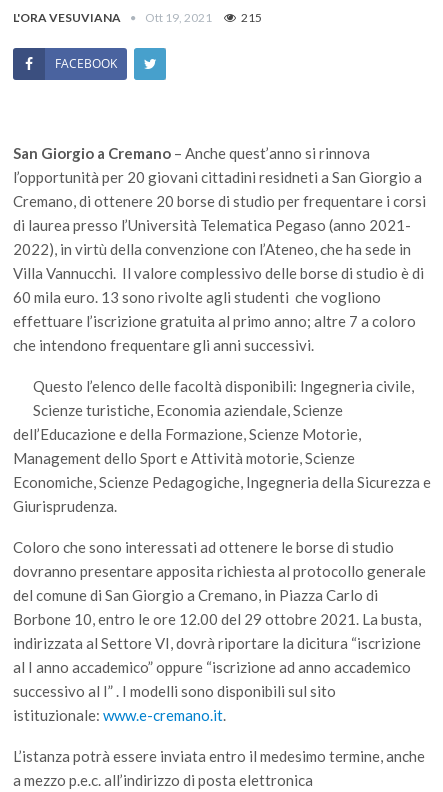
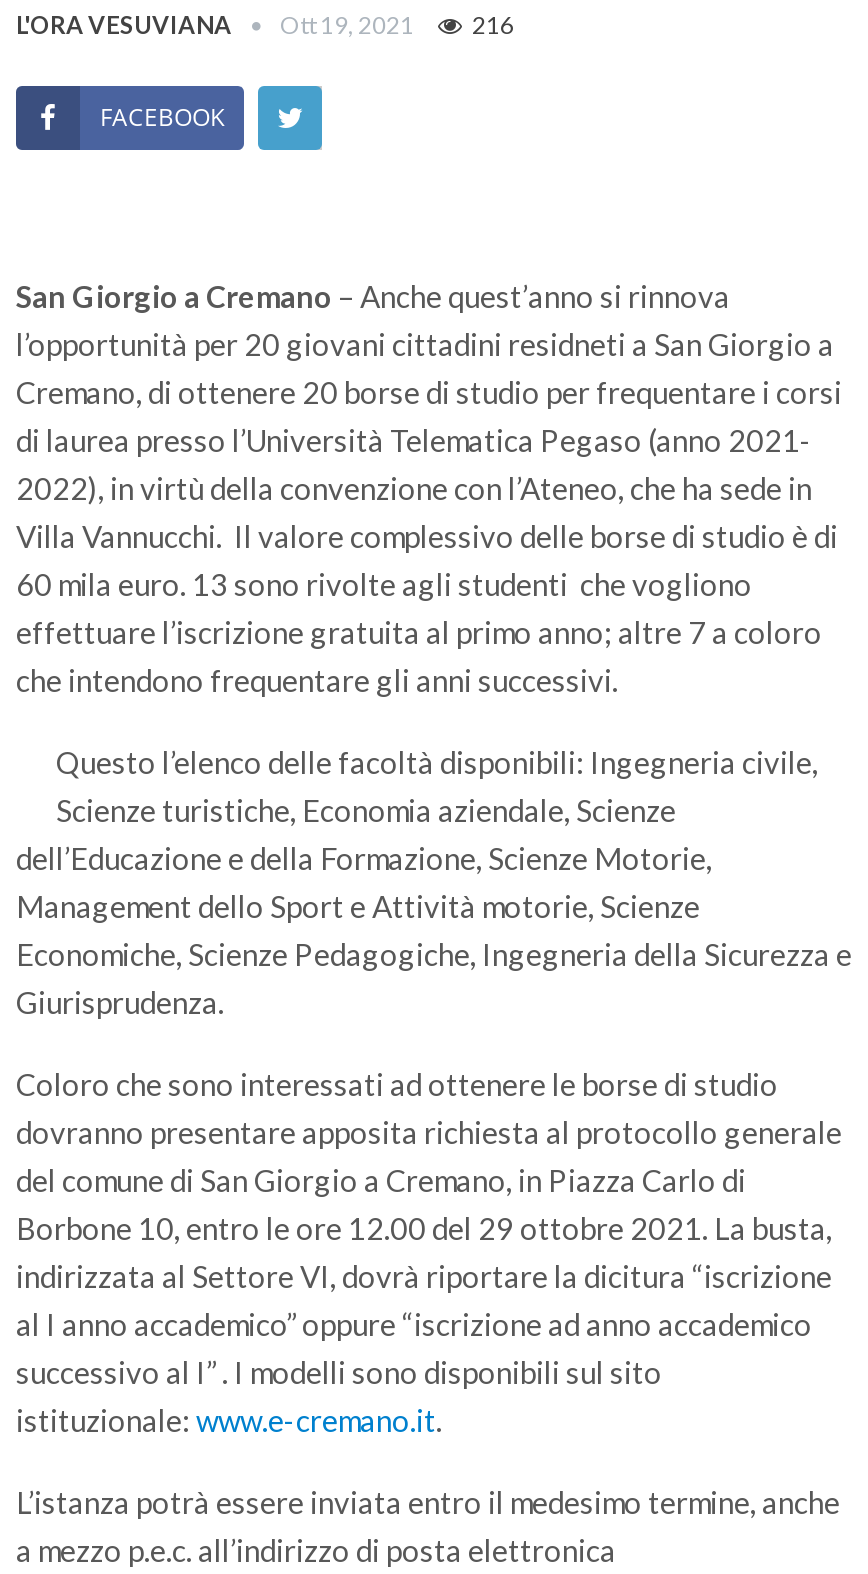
- L'ORA VESUVIANA Ott 19, 2021 215
+ L'ORA VESUVIANA Ott 19, 2021 216
